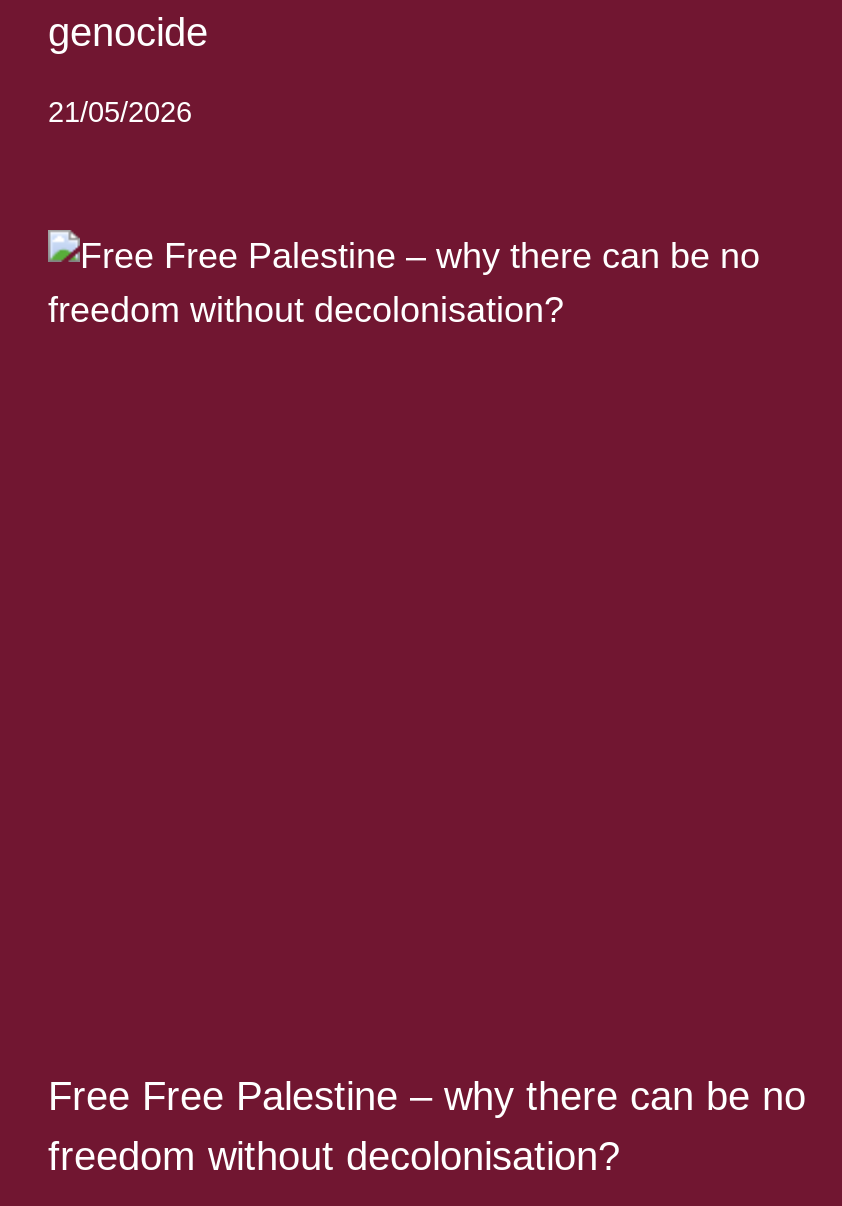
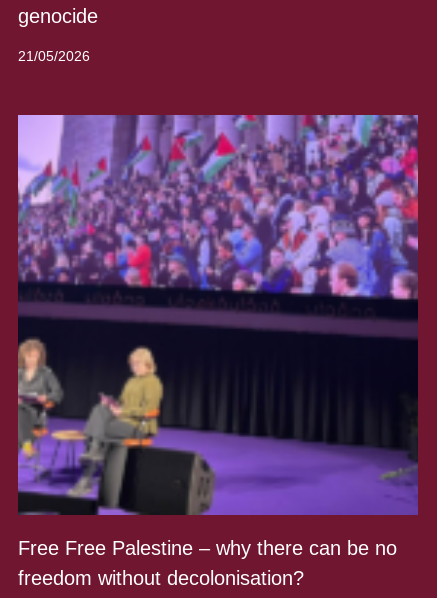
+ [image]
